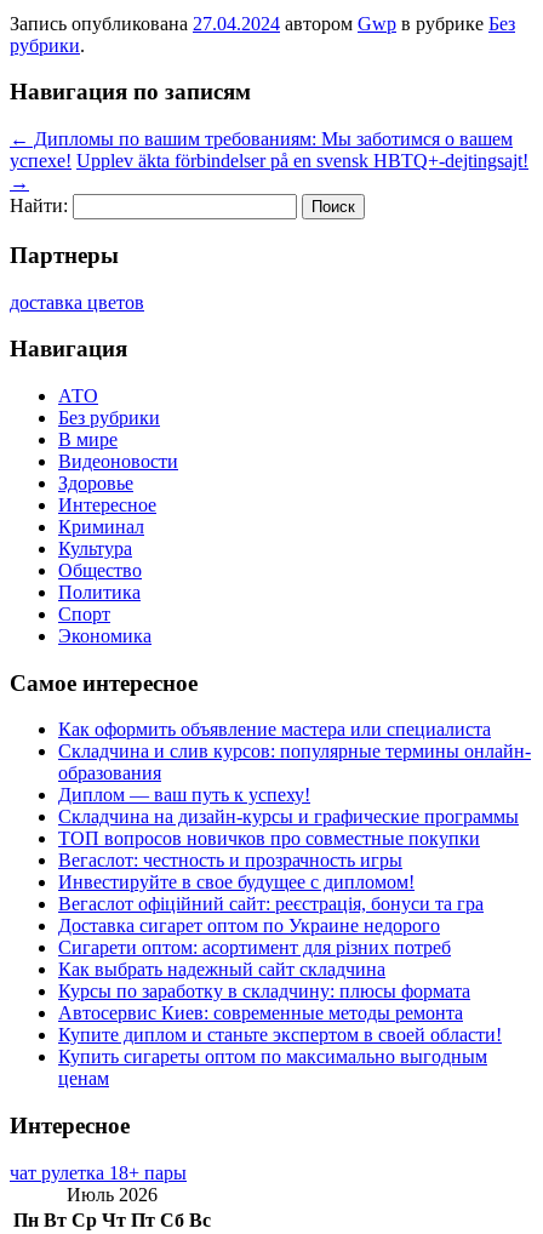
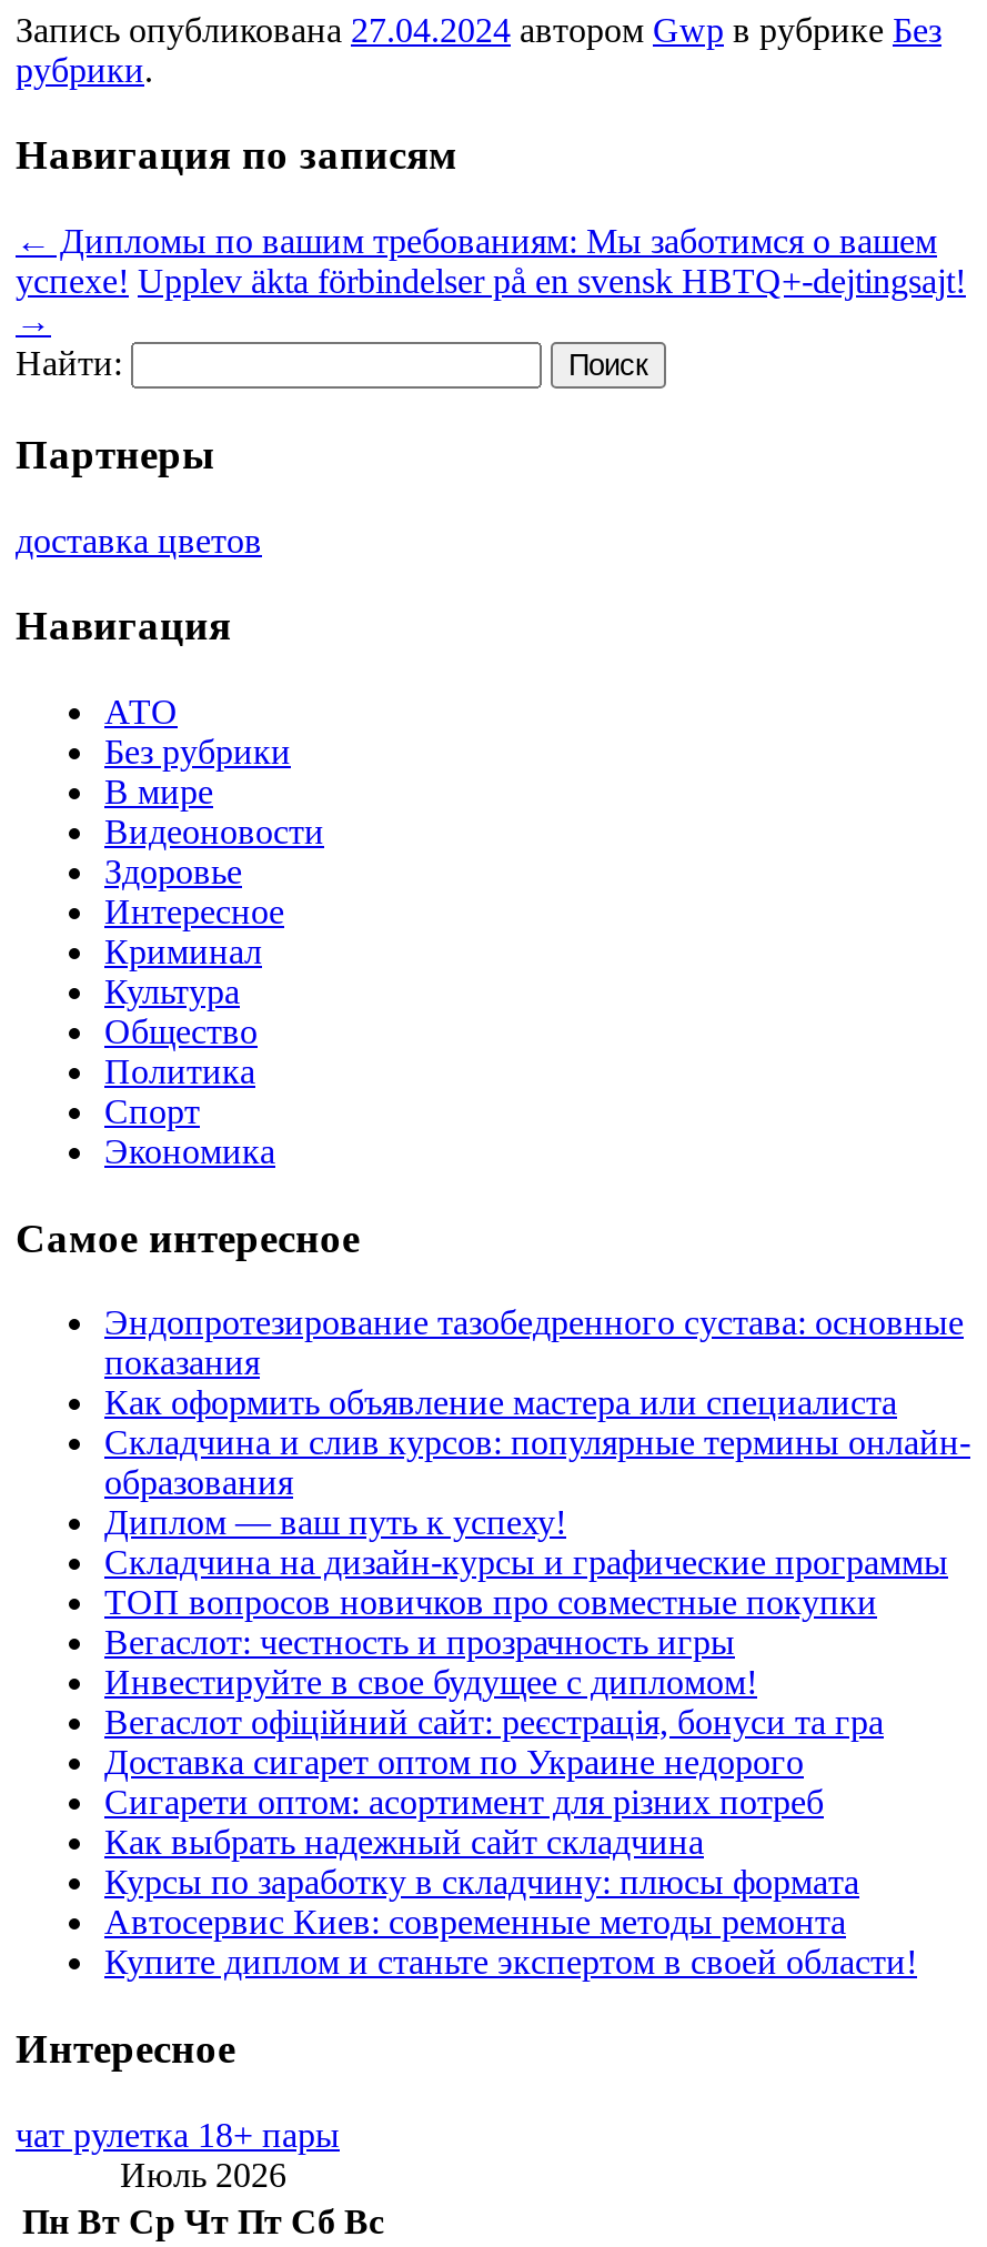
+ Эндопротезирование тазобедренного сустава: основные
+ показания

moved down: Как оформить объявление мастера или специалиста | Складчина и слив курсов: популярные термины онлайн- | образования | ... | Автосервис Киев: современные методы ремонта | Купите диплом и станьте экспертом в своей области!

- Купить сигареты оптом по максимально выгодным
- ценам
